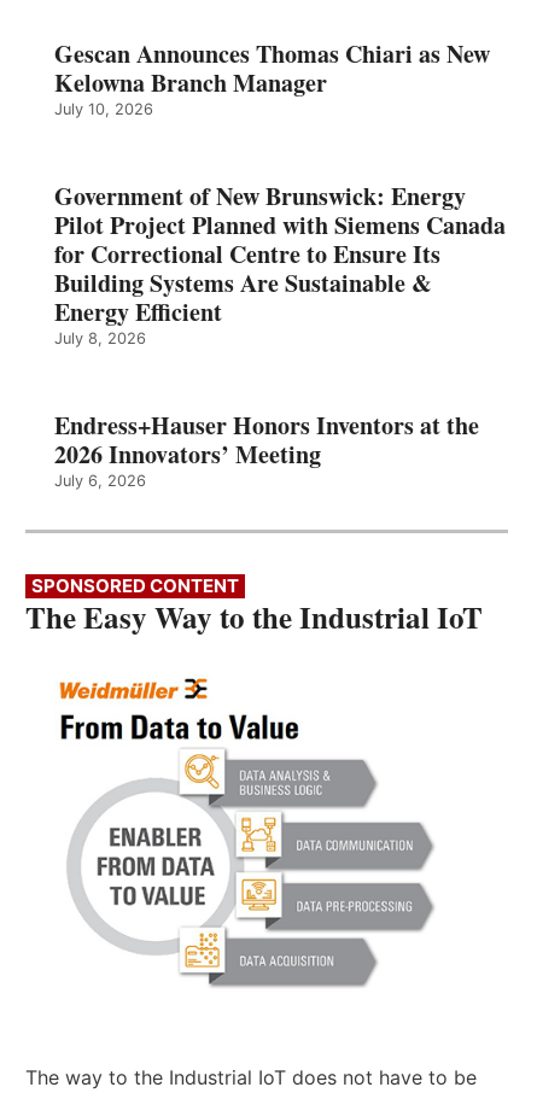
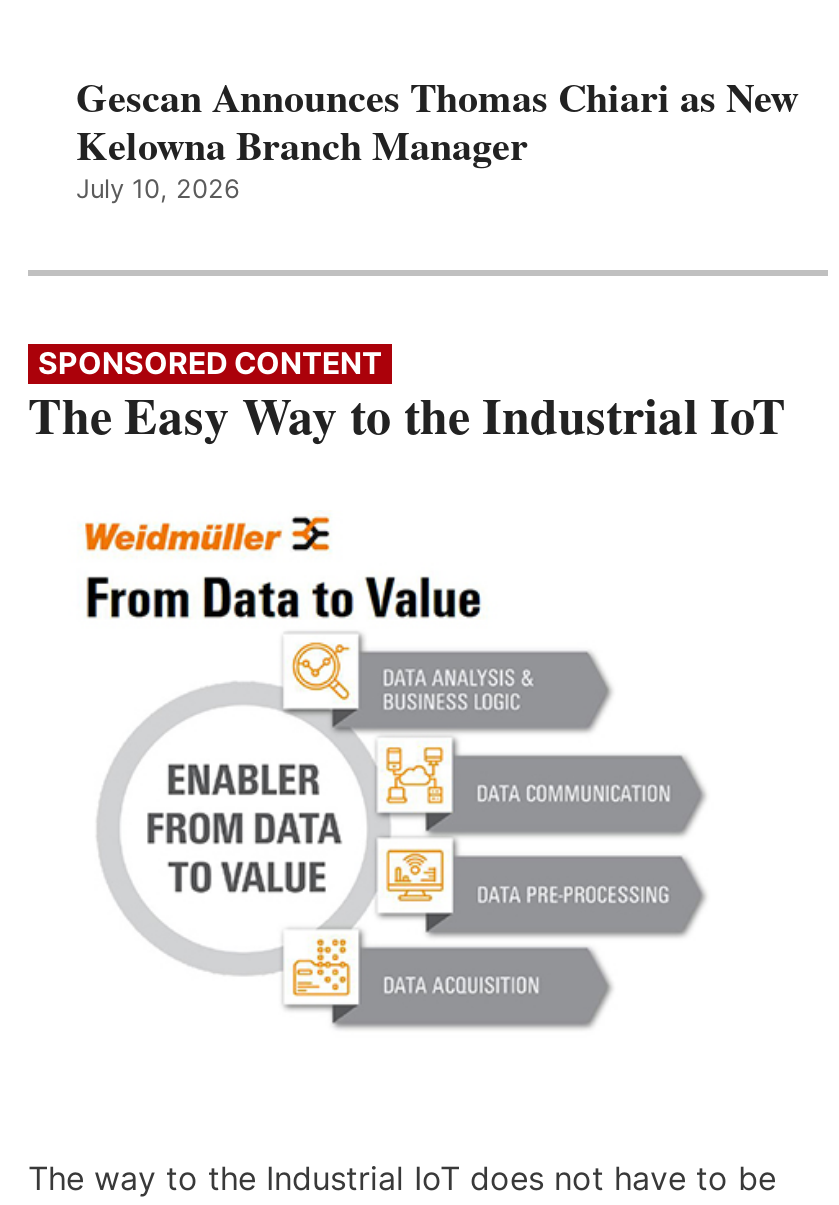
- Government of New Brunswick: Energy
- Pilot Project Planned with Siemens Canada
- for Correctional Centre to Ensure Its
- Building Systems Are Sustainable &
- Energy Efficient
- July 8, 2026
- Endress+Hauser Honors Inventors at the
- 2026 Innovators’ Meeting
- July 6, 2026
